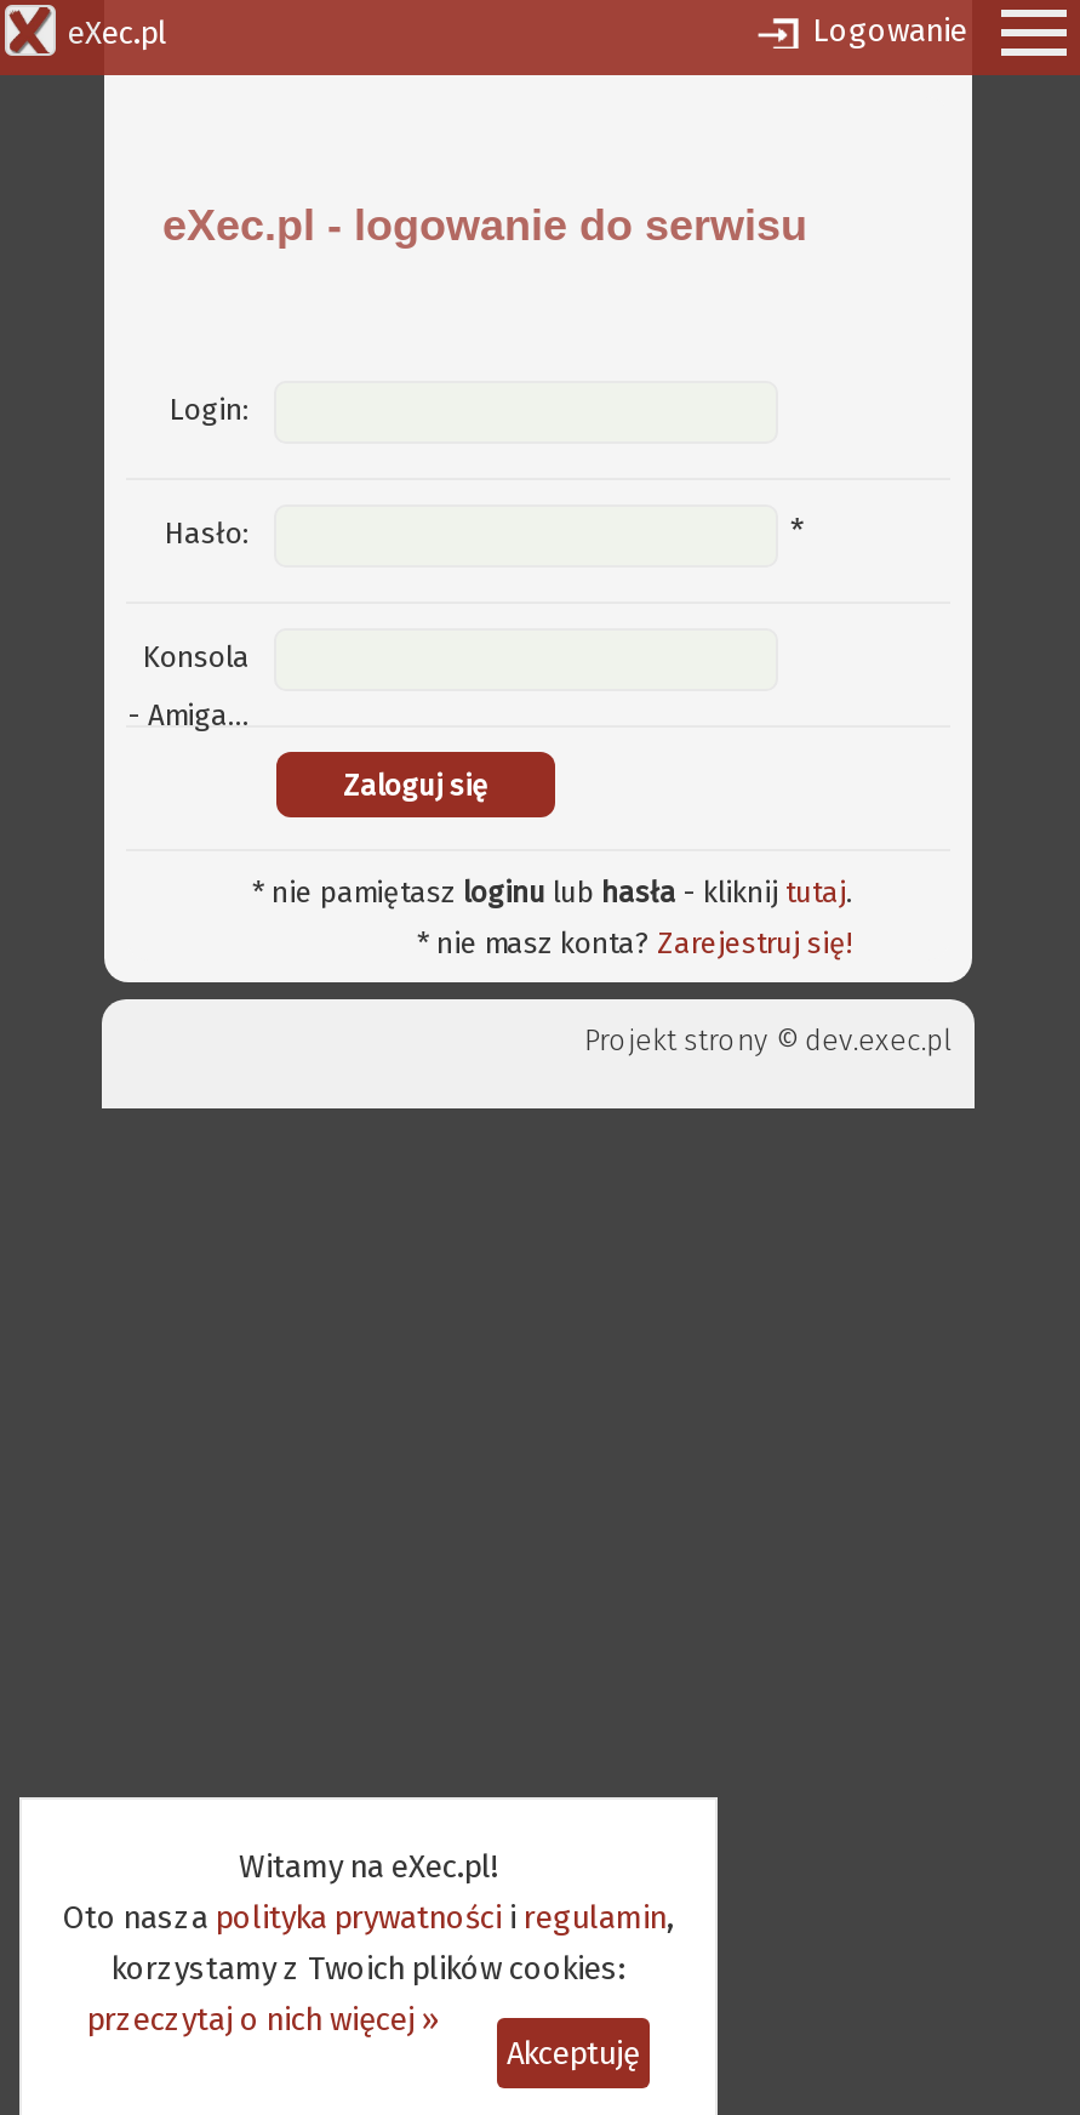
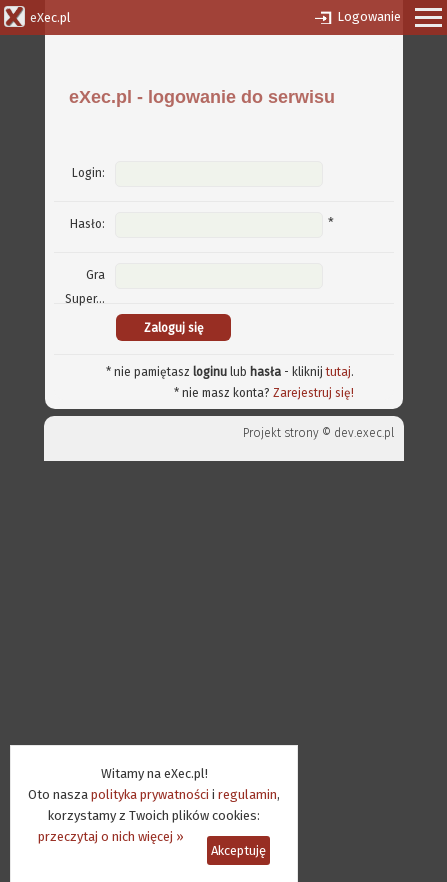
- Konsola
+ Gra

- - Amiga...
+ Super...
